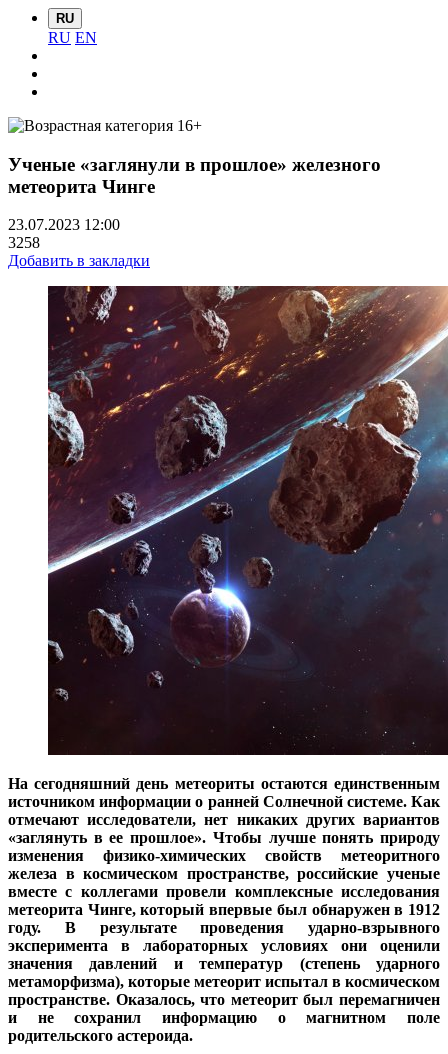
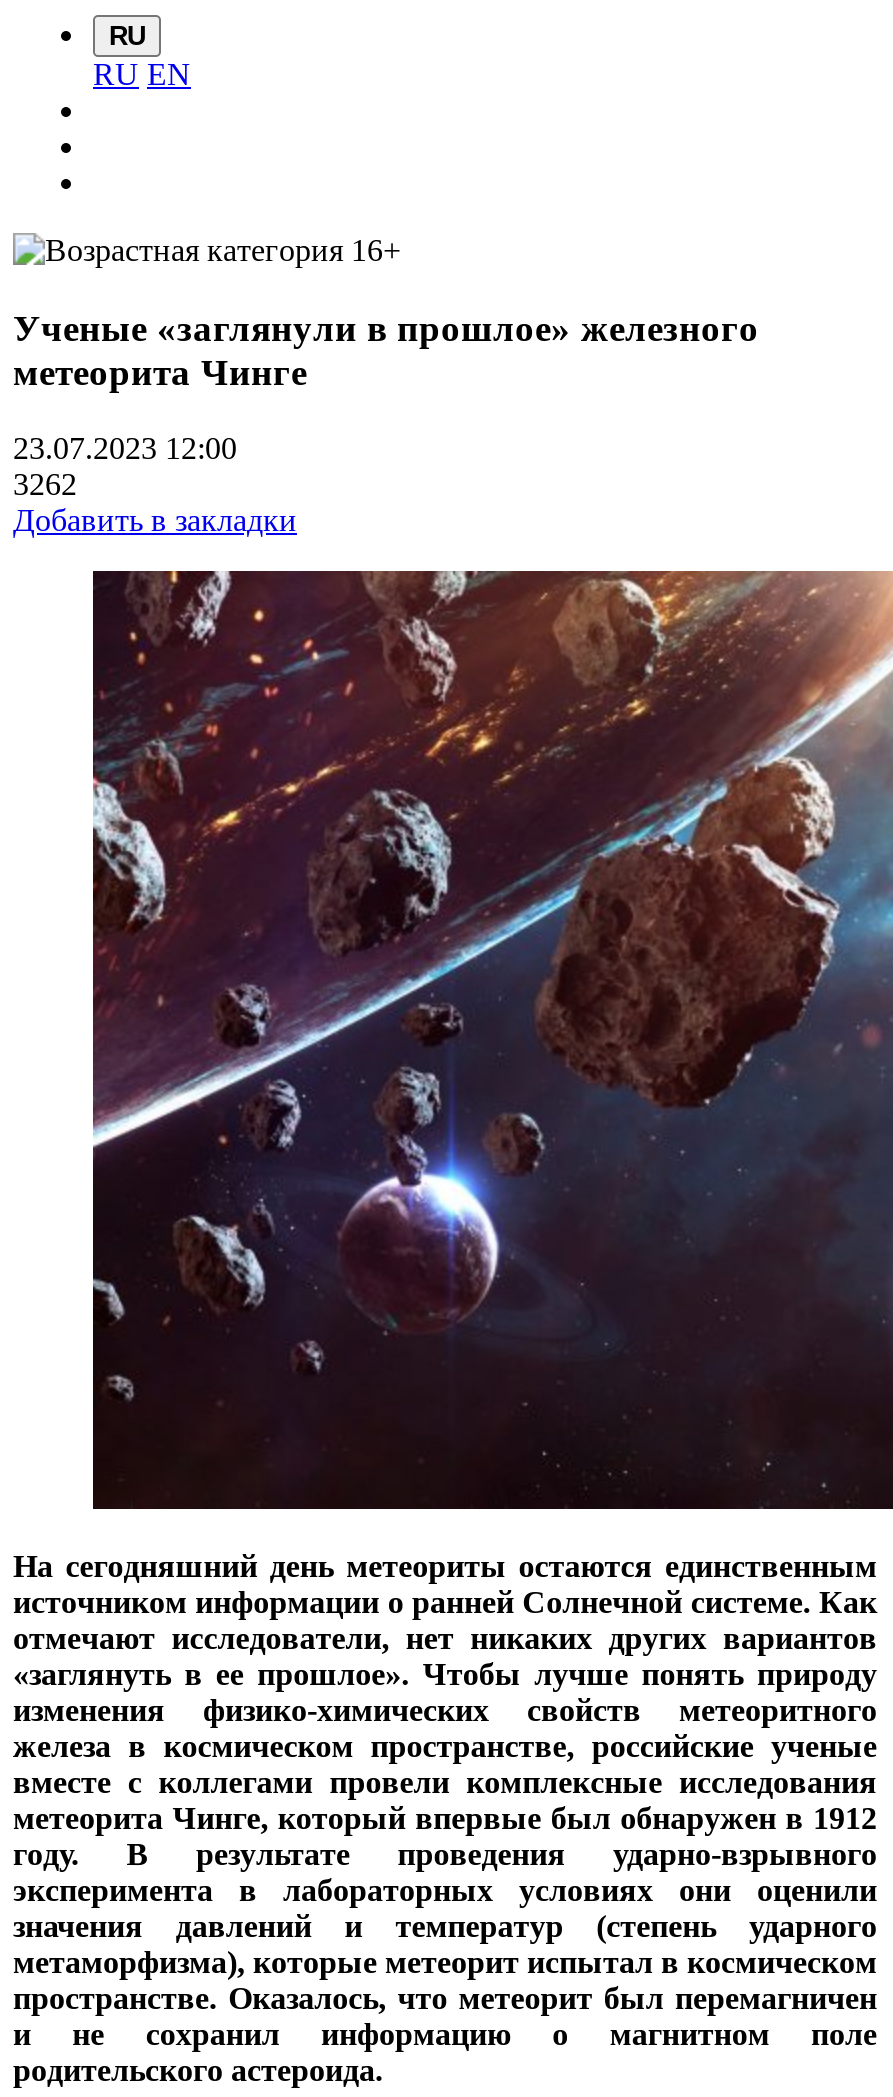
- 3258
+ 3262
